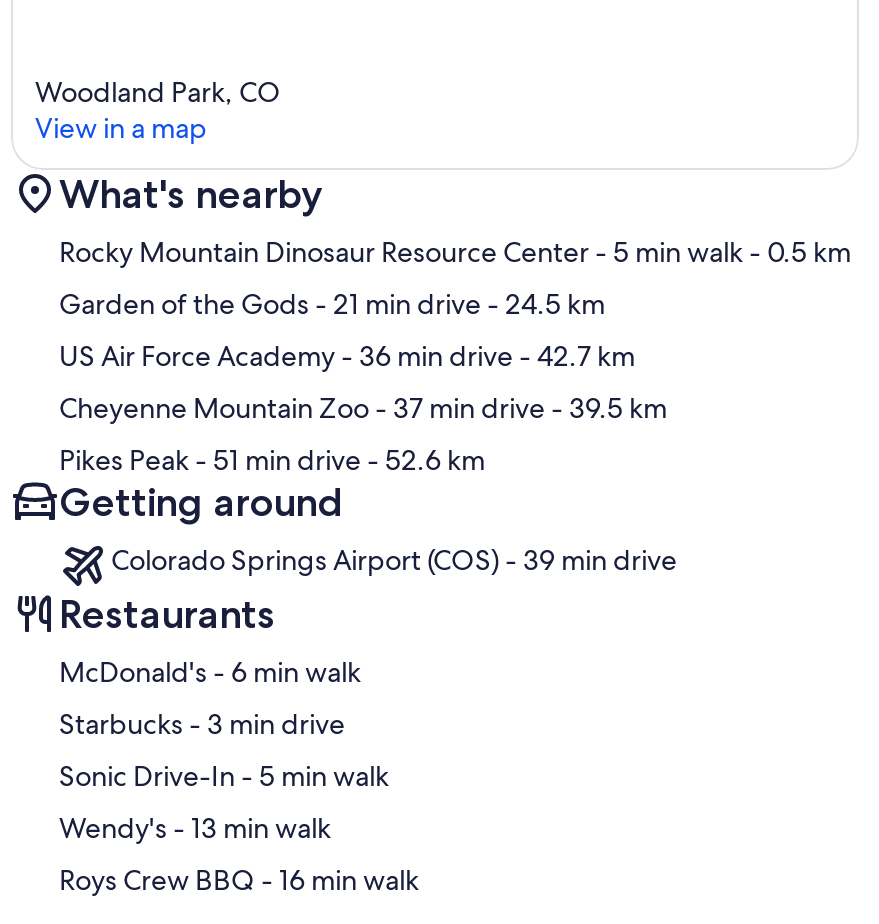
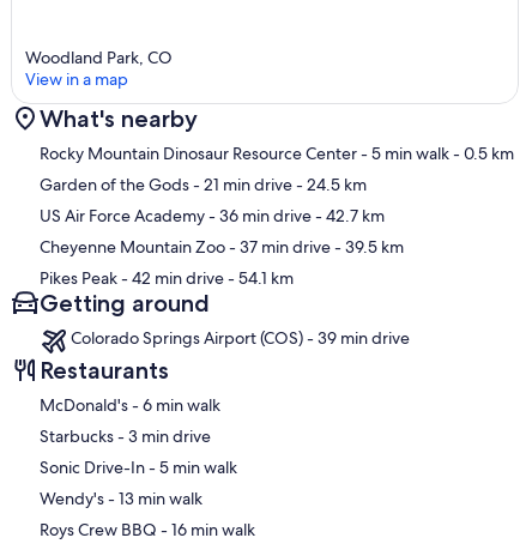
- Pikes Peak - 51 min drive - 52.6 km
+ Pikes Peak - 42 min drive - 54.1 km
